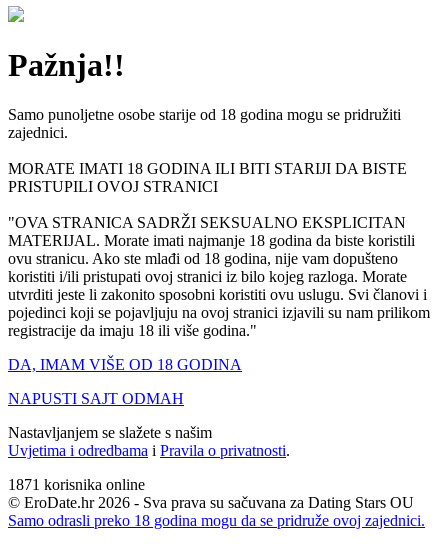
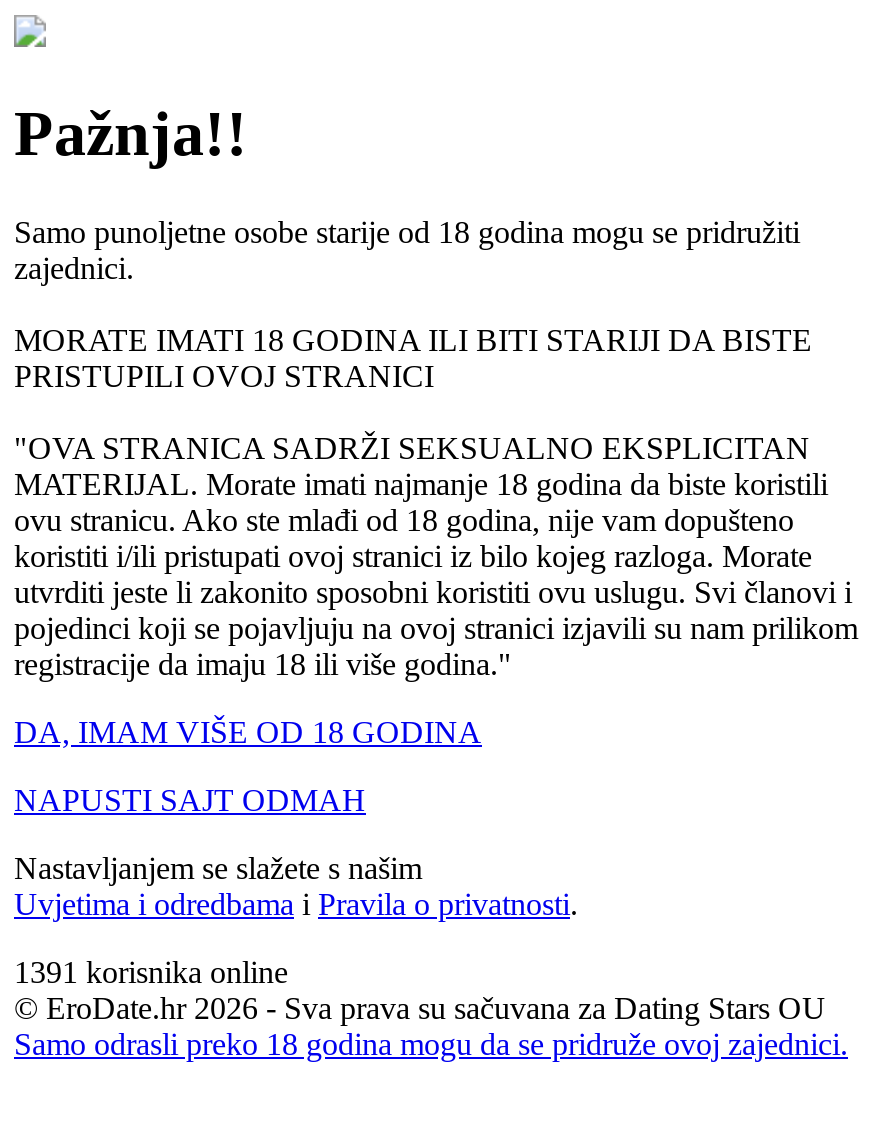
- 1871 korisnika online
+ 1391 korisnika online
